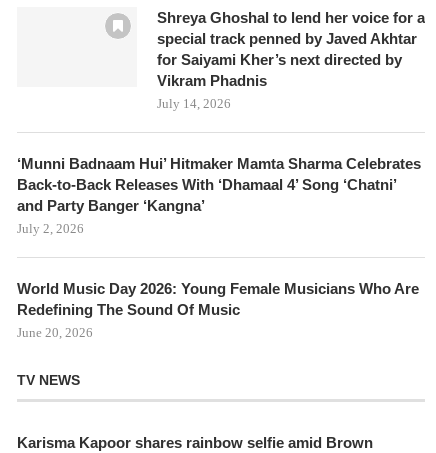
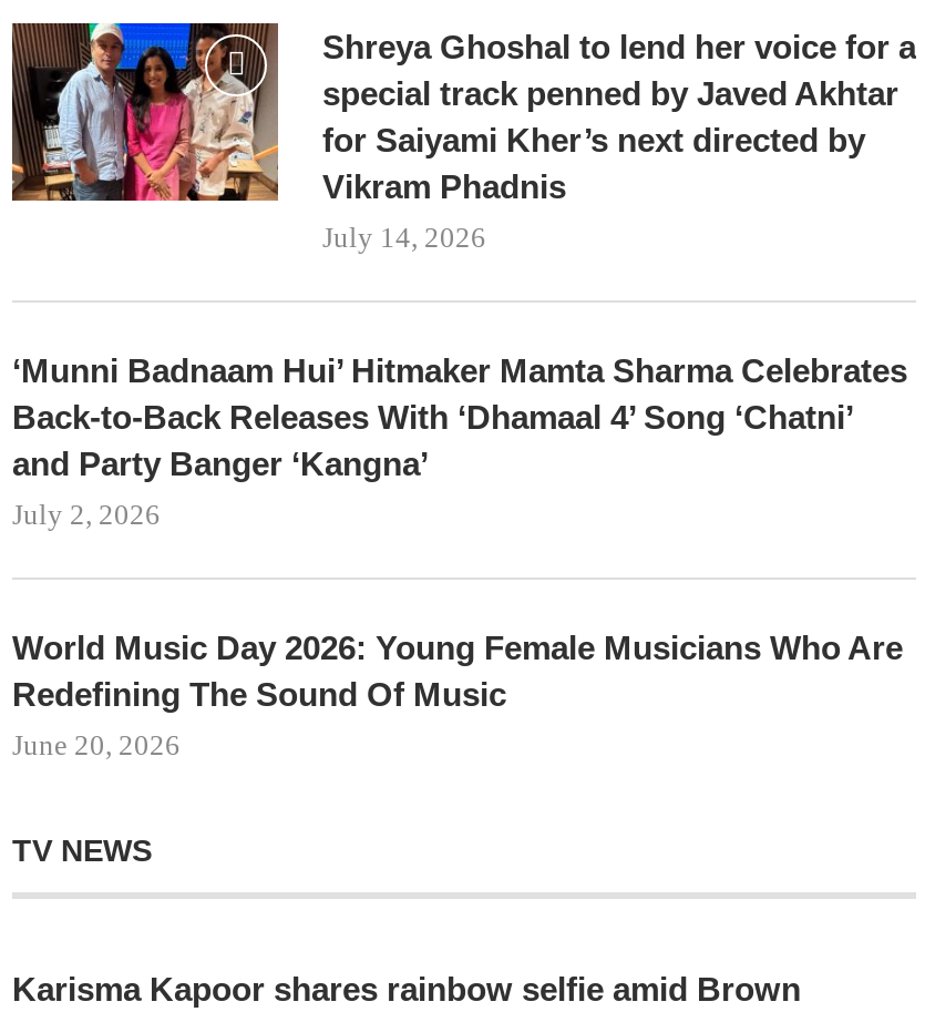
+ [image]
